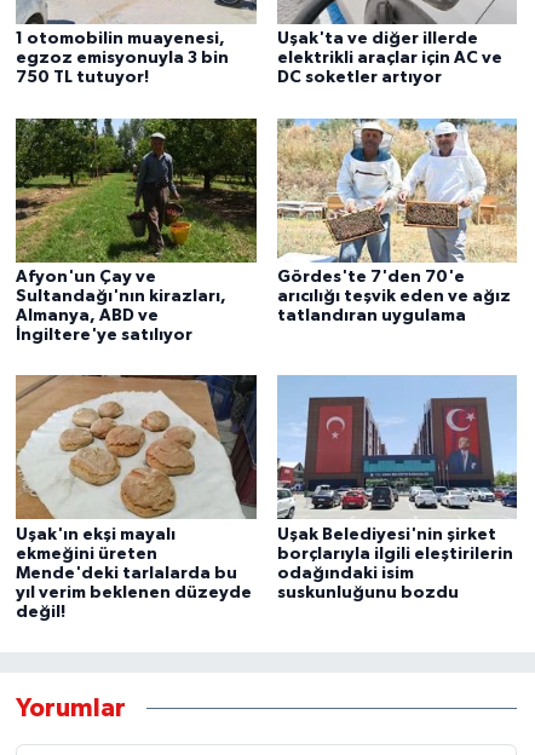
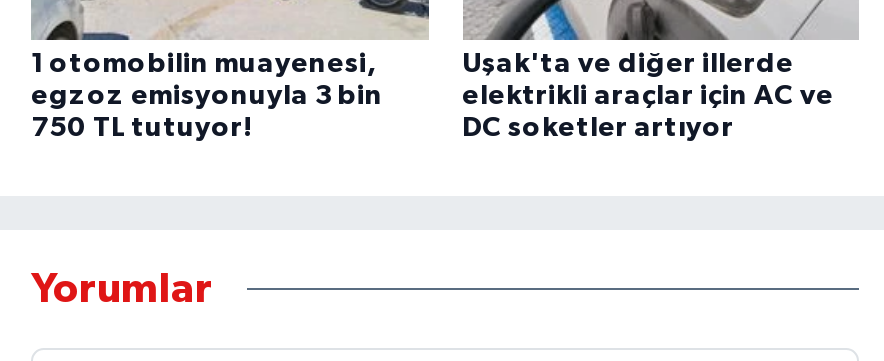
- [image]
- Afyon'un Çay ve
- Sultandağı'nın kirazları,
- Almanya, ABD ve
- İngiltere'ye satılıyor

- [image]
- Gördes'te 7'den 70'e
- arıcılığı teşvik eden ve ağız
- tatlandıran uygulama

- [image]
- Uşak'ın ekşi mayalı
- ekmeğini üreten
- Mende'deki tarlalarda bu
- yıl verim beklenen düzeyde
- değil!

- [image]
- Uşak Belediyesi'nin şirket
- borçlarıyla ilgili eleştirilerin
- odağındaki isim
- suskunluğunu bozdu
